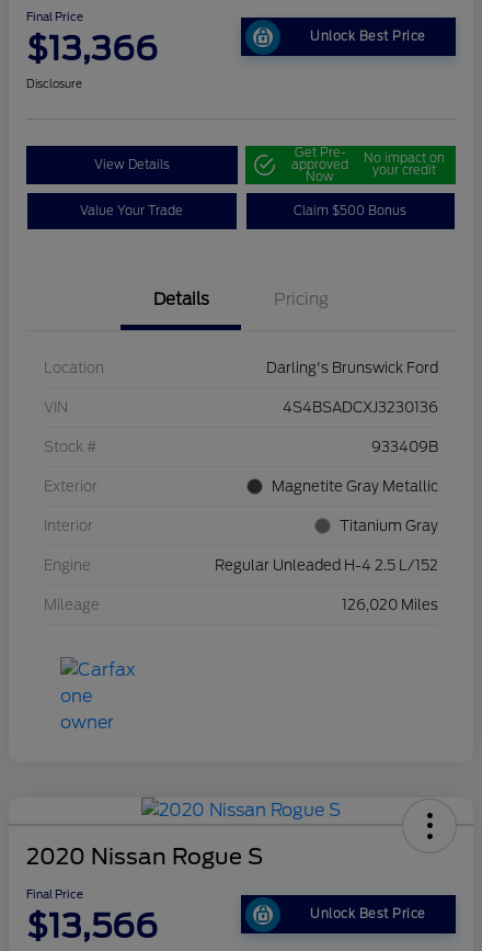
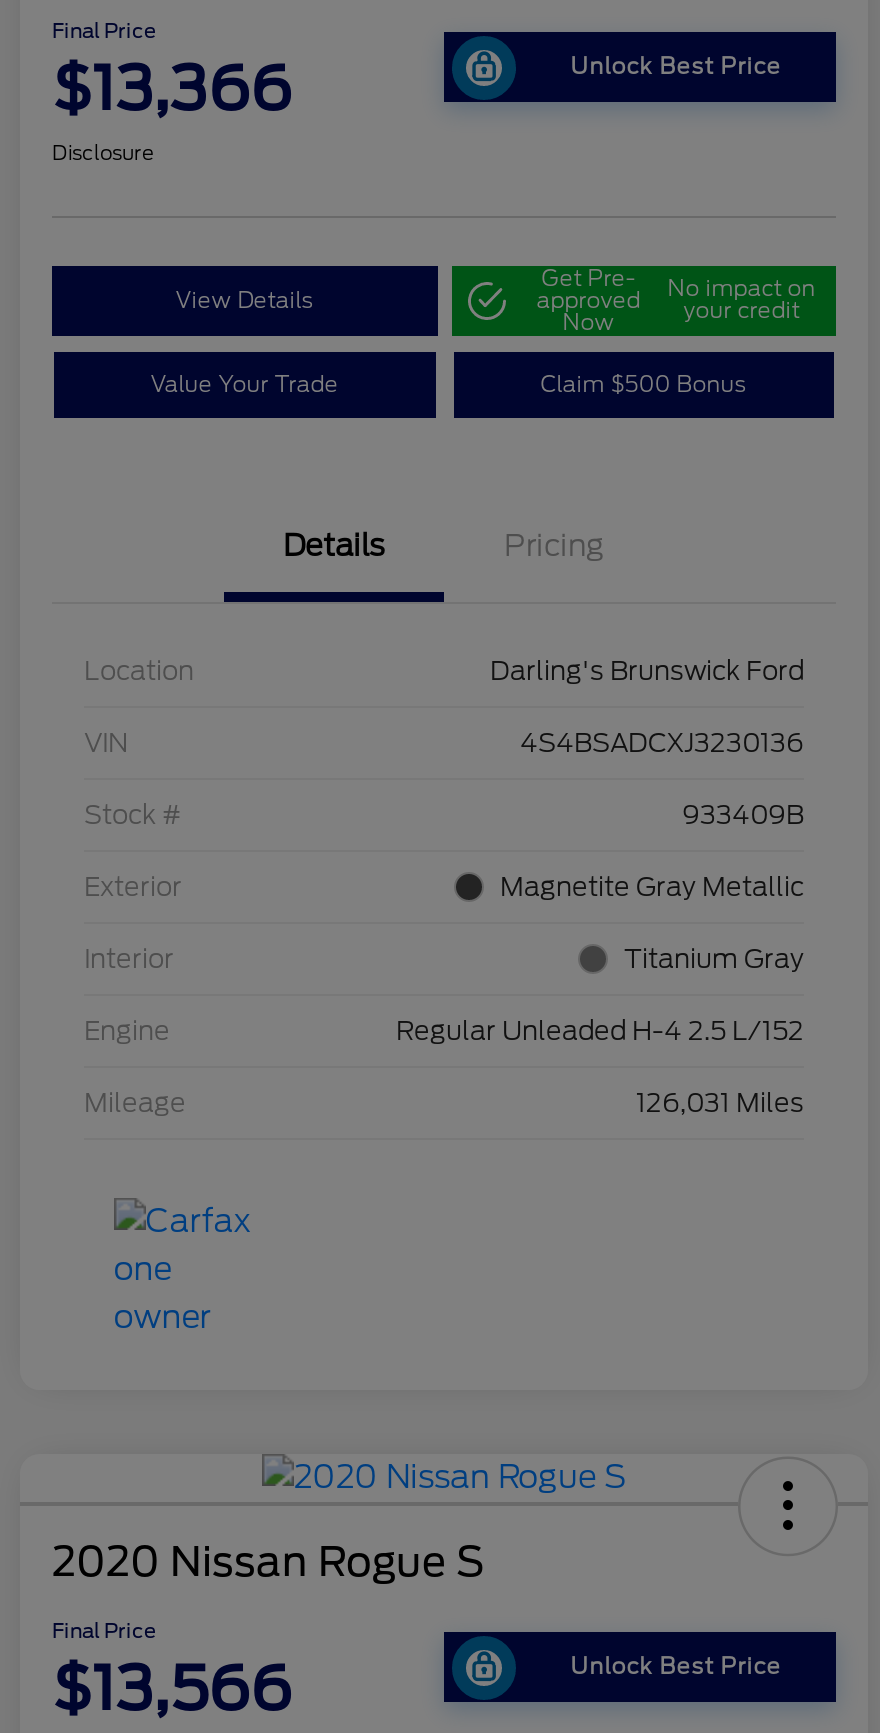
- 126,020 Miles
+ 126,031 Miles
